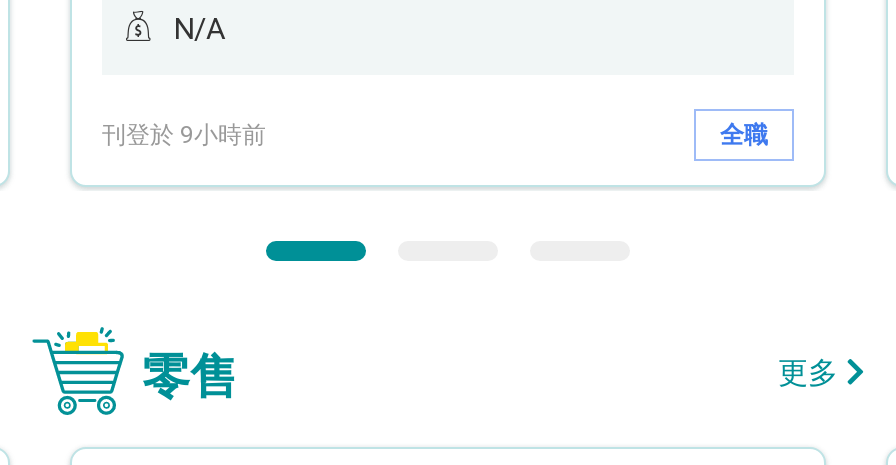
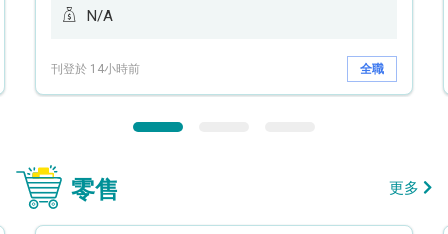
- 刊登於 9小時前
+ 刊登於 14小時前
